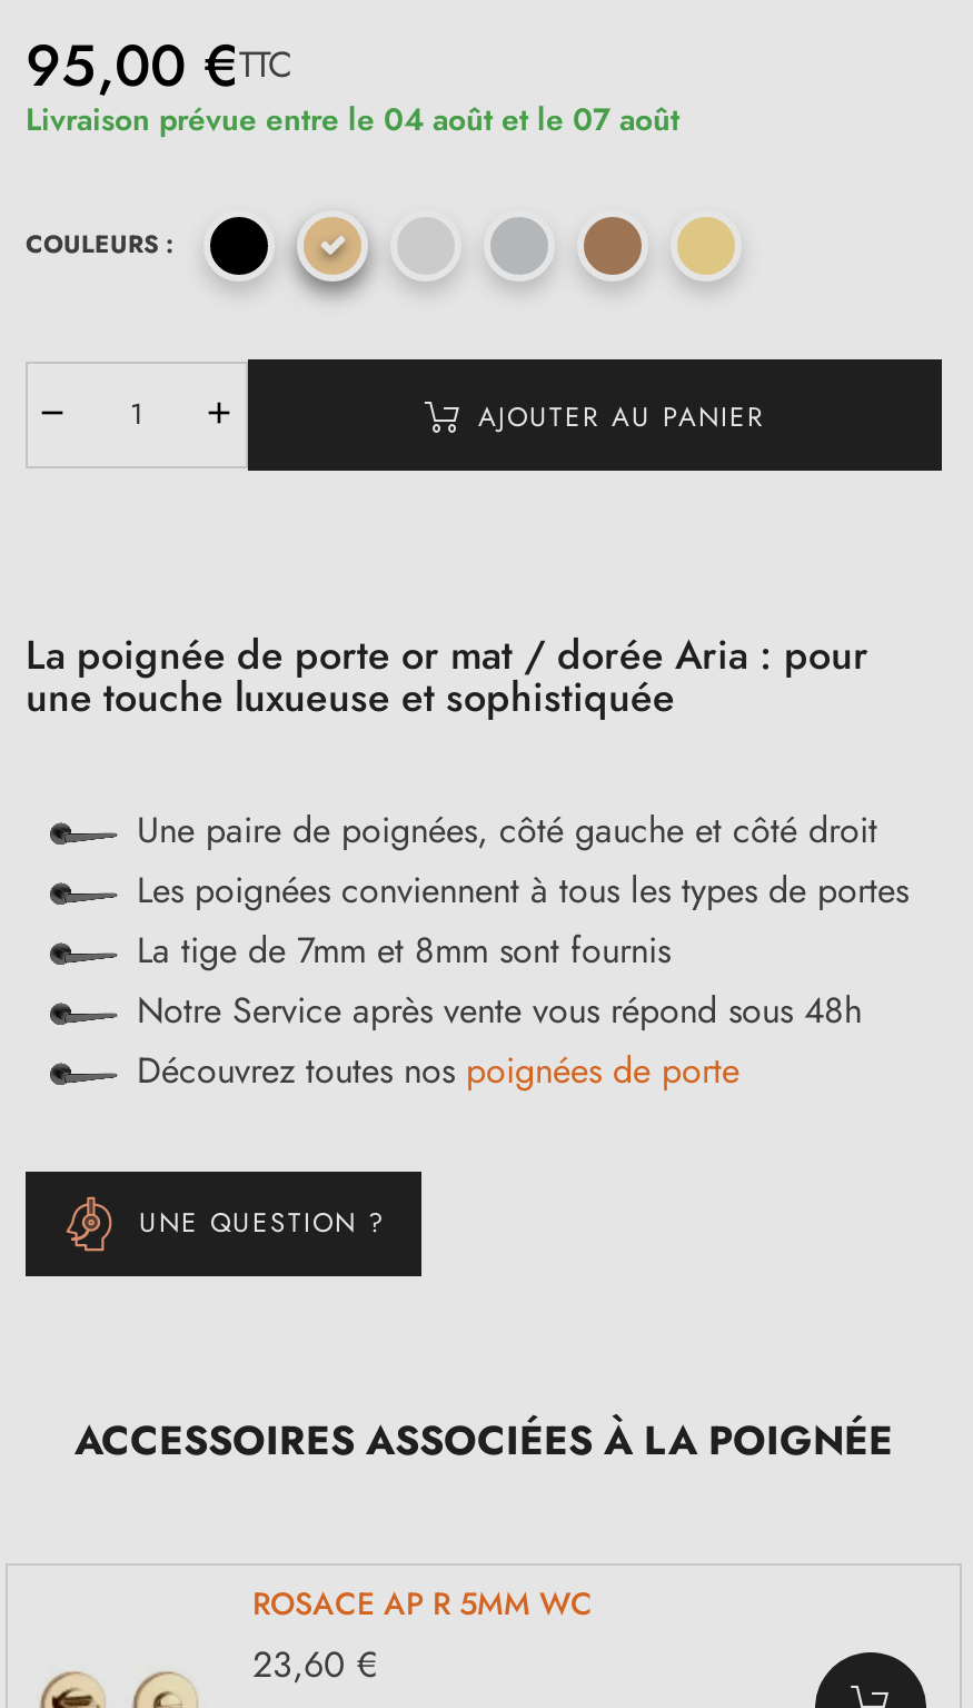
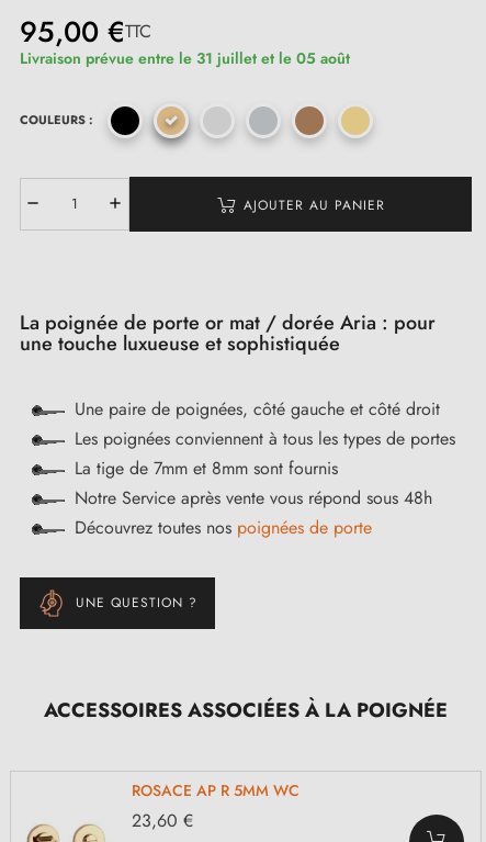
- Livraison prévue entre le 04 août et le 07 août
+ Livraison prévue entre le 31 juillet et le 05 août
